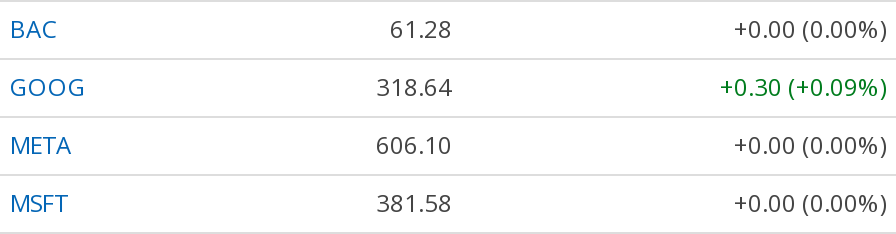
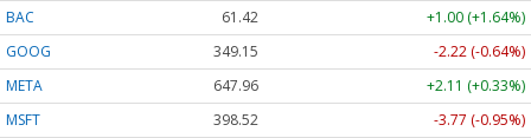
- 61.28
+ 61.42

- +0.00 (0.00%)
+ +1.00 (+1.64%)

- 318.64
+ 349.15

- +0.30 (+0.09%)
+ -2.22 (-0.64%)

- 606.10
+ 647.96

- +0.00 (0.00%)
+ +2.11 (+0.33%)

- 381.58
+ 398.52

- +0.00 (0.00%)
+ -3.77 (-0.95%)
